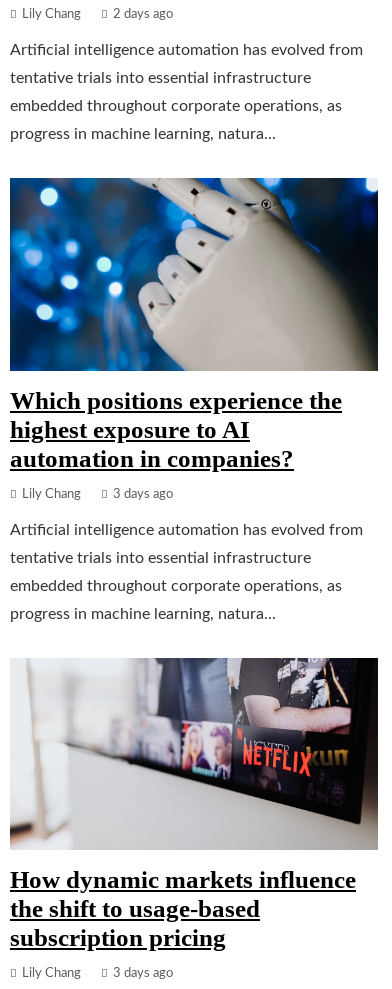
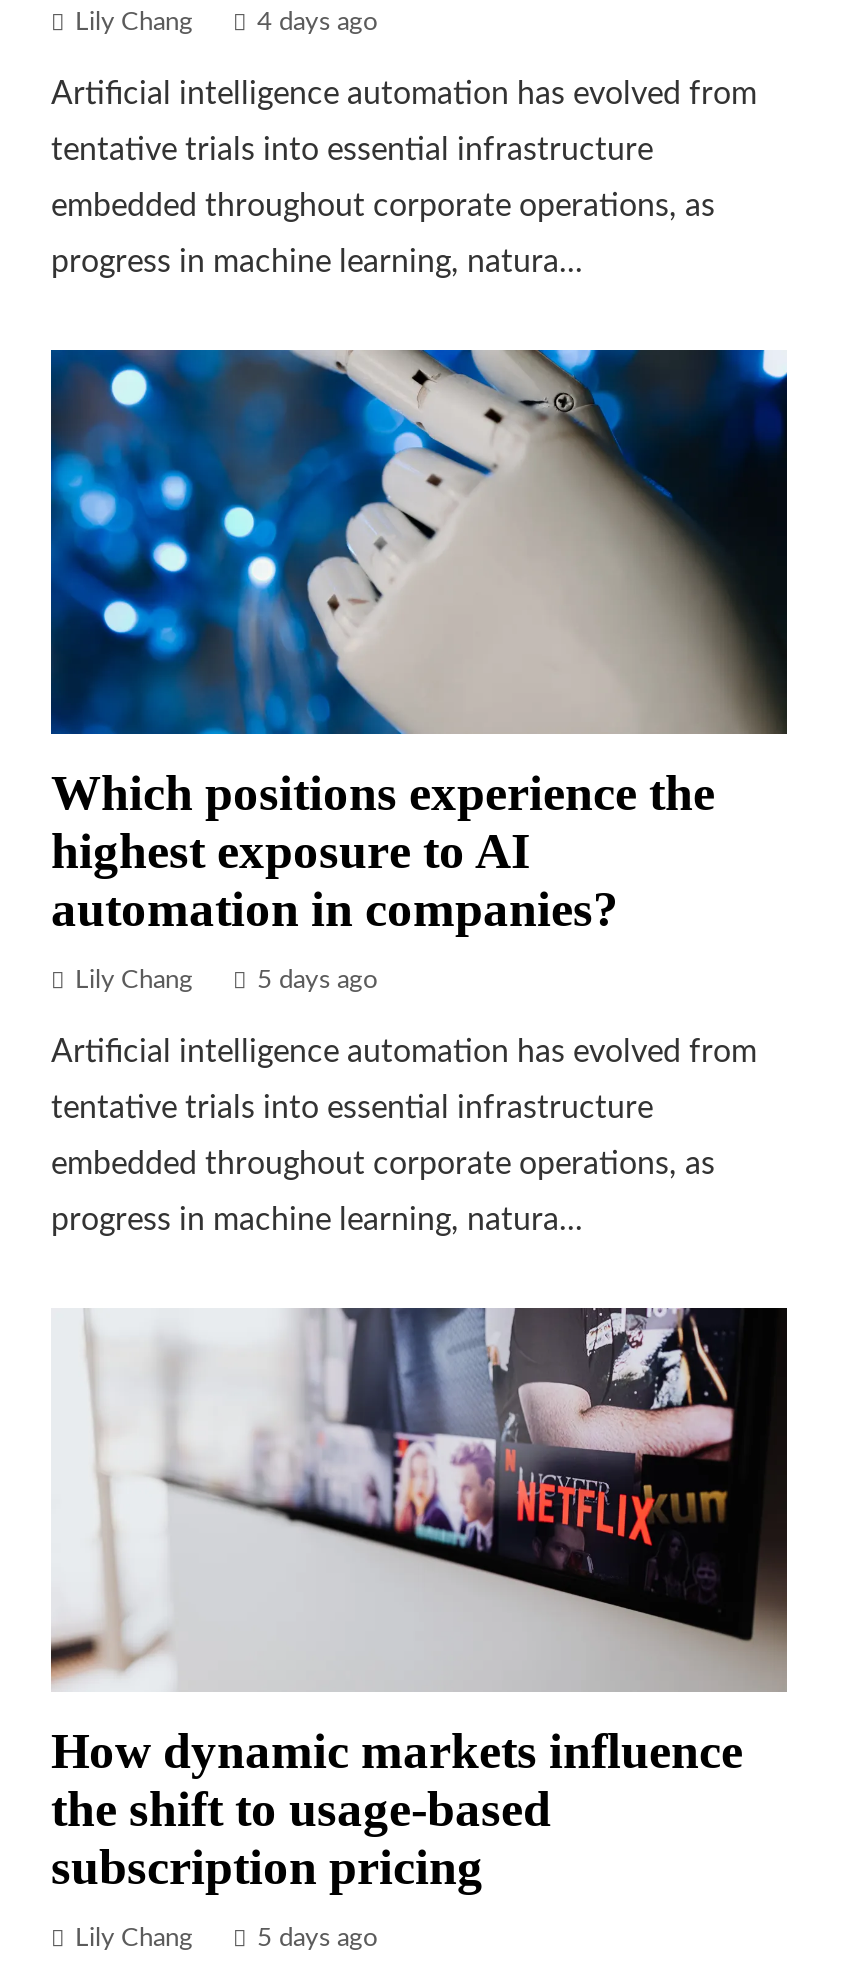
- 2 days ago
+ 4 days ago

- 3 days ago
+ 5 days ago

- 3 days ago
+ 5 days ago
